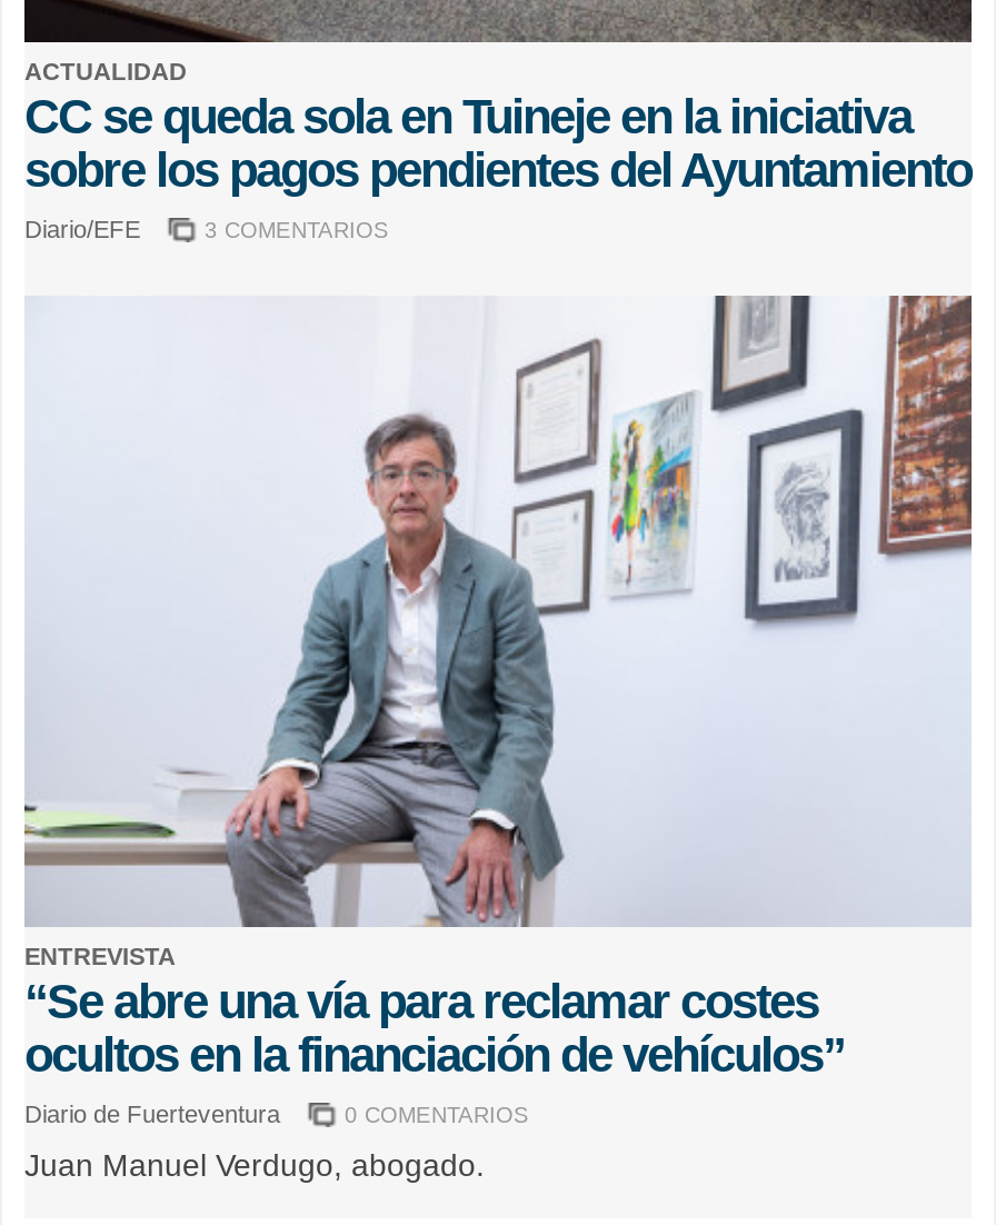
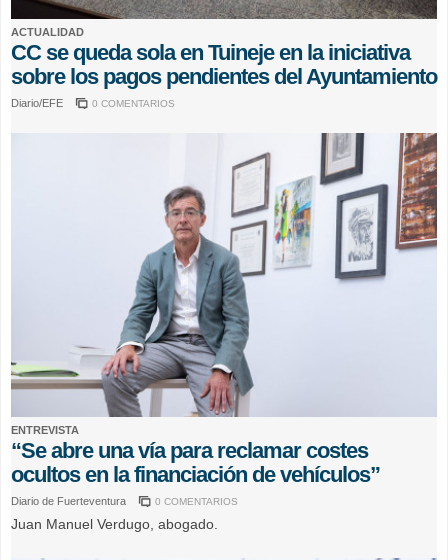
- 3 COMENTARIOS
+ 0 COMENTARIOS
